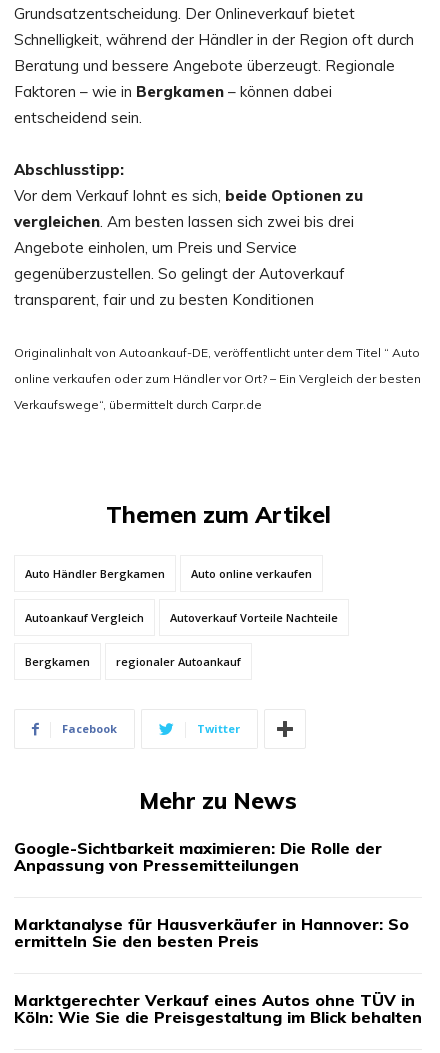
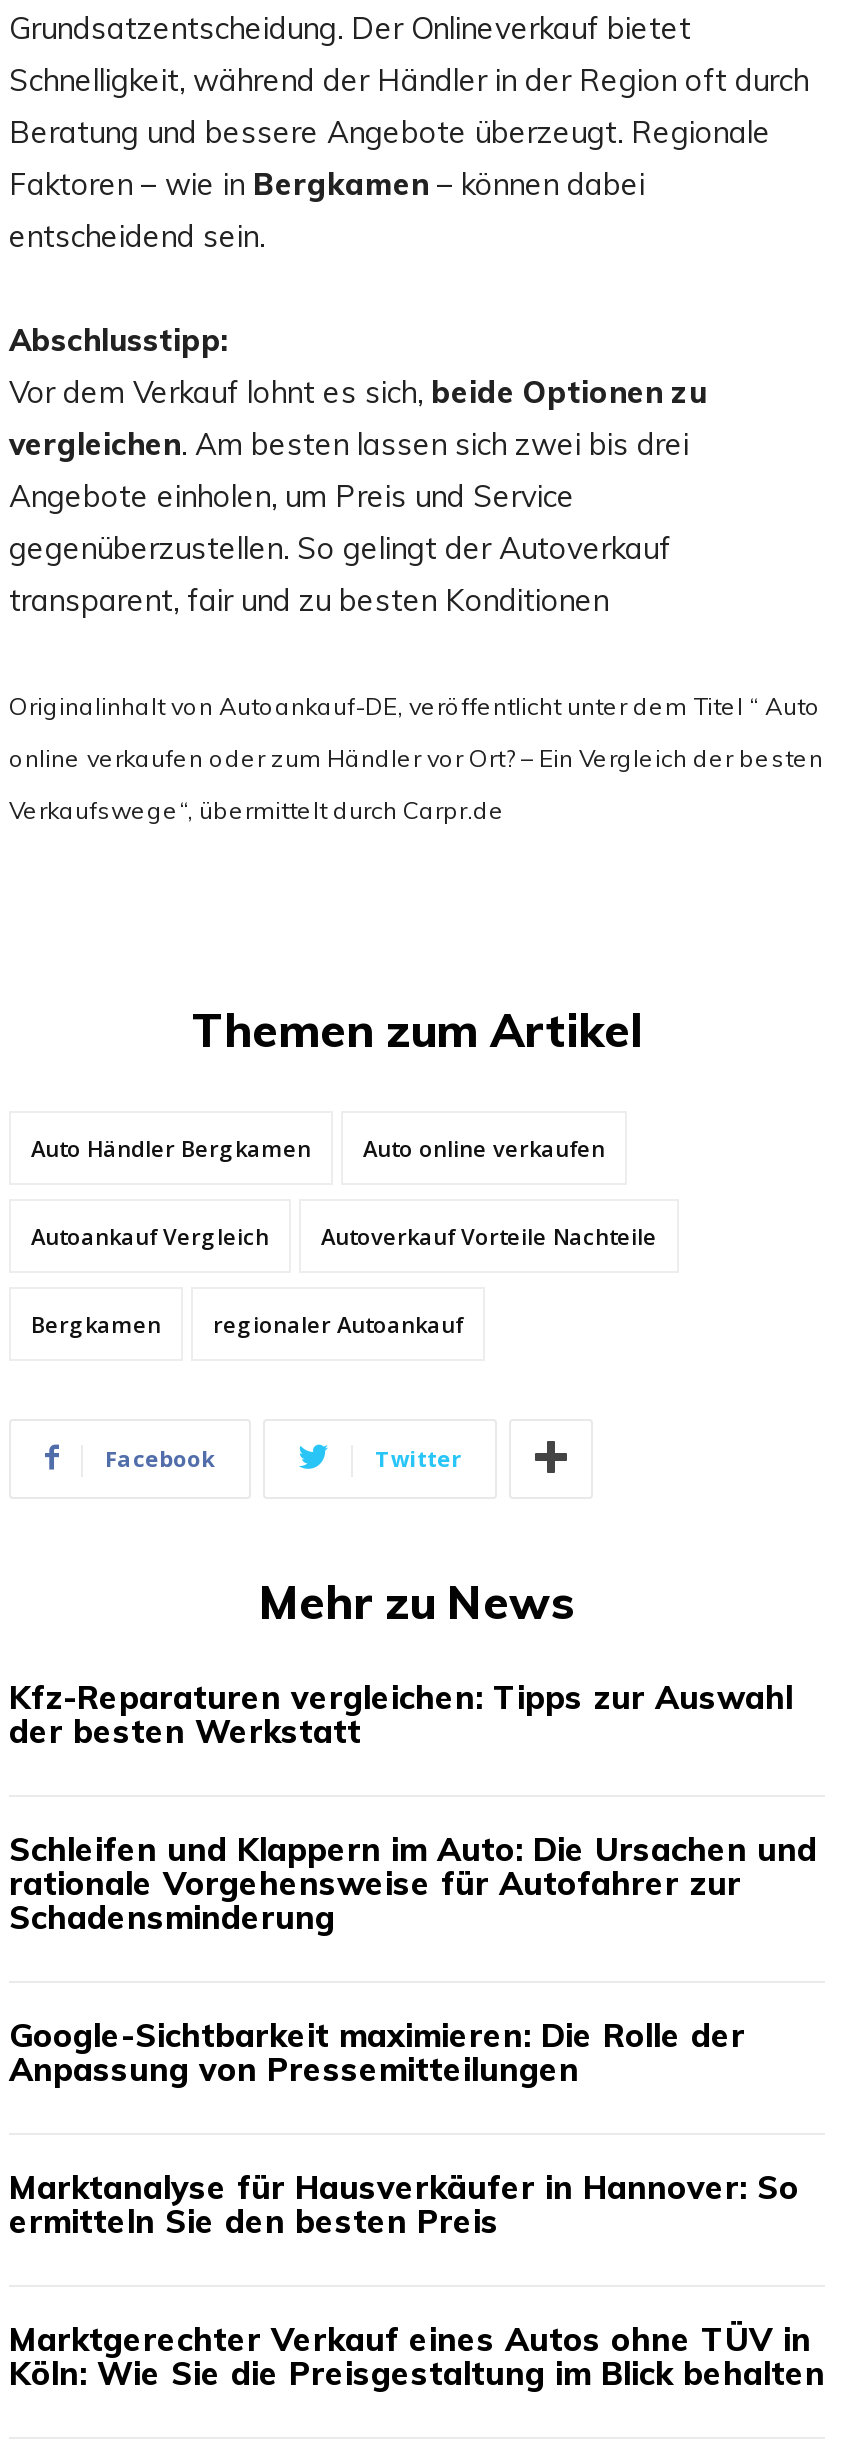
+ Kfz-Reparaturen vergleichen: Tipps zur Auswahl
+ der besten Werkstatt
+ Schleifen und Klappern im Auto: Die Ursachen und
+ rationale Vorgehensweise für Autofahrer zur
+ Schadensminderung
